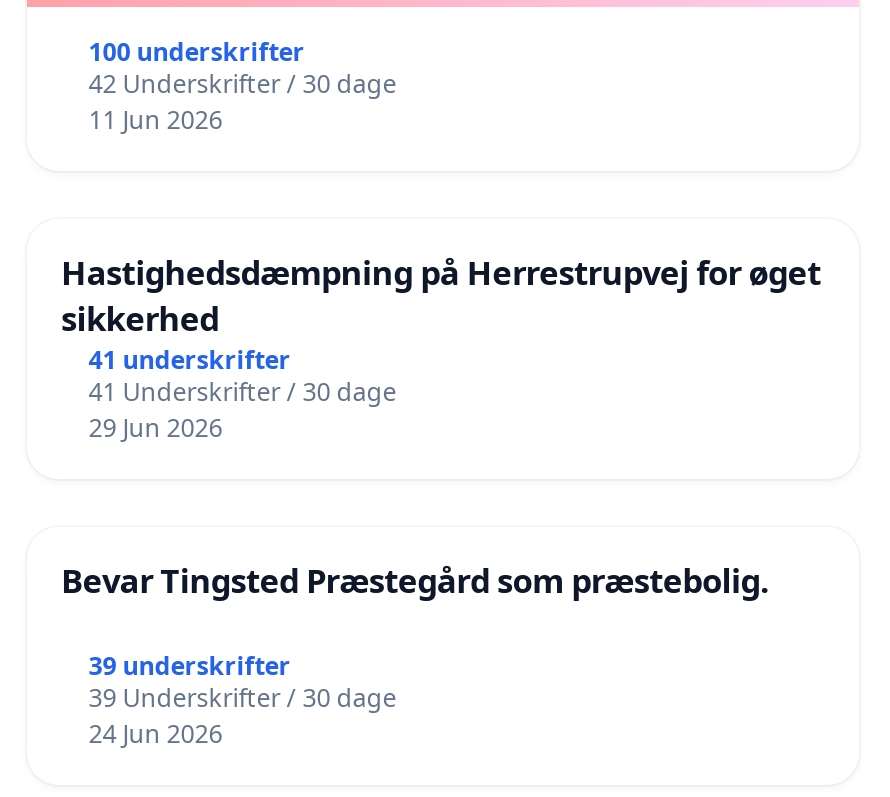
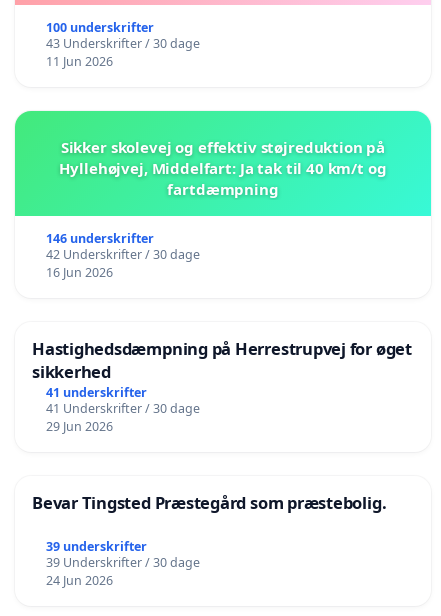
moved down: 42 Underskrifter / 30 dage

+ 43 Underskrifter / 30 dage

+ [image]
+ Sikker skolevej og effektiv støjreduktion på
+ Hyllehøjvej, Middelfart: Ja tak til 40 km/t og
+ fartdæmpning
+ 146 underskrifter
+ 16 Jun 2026
